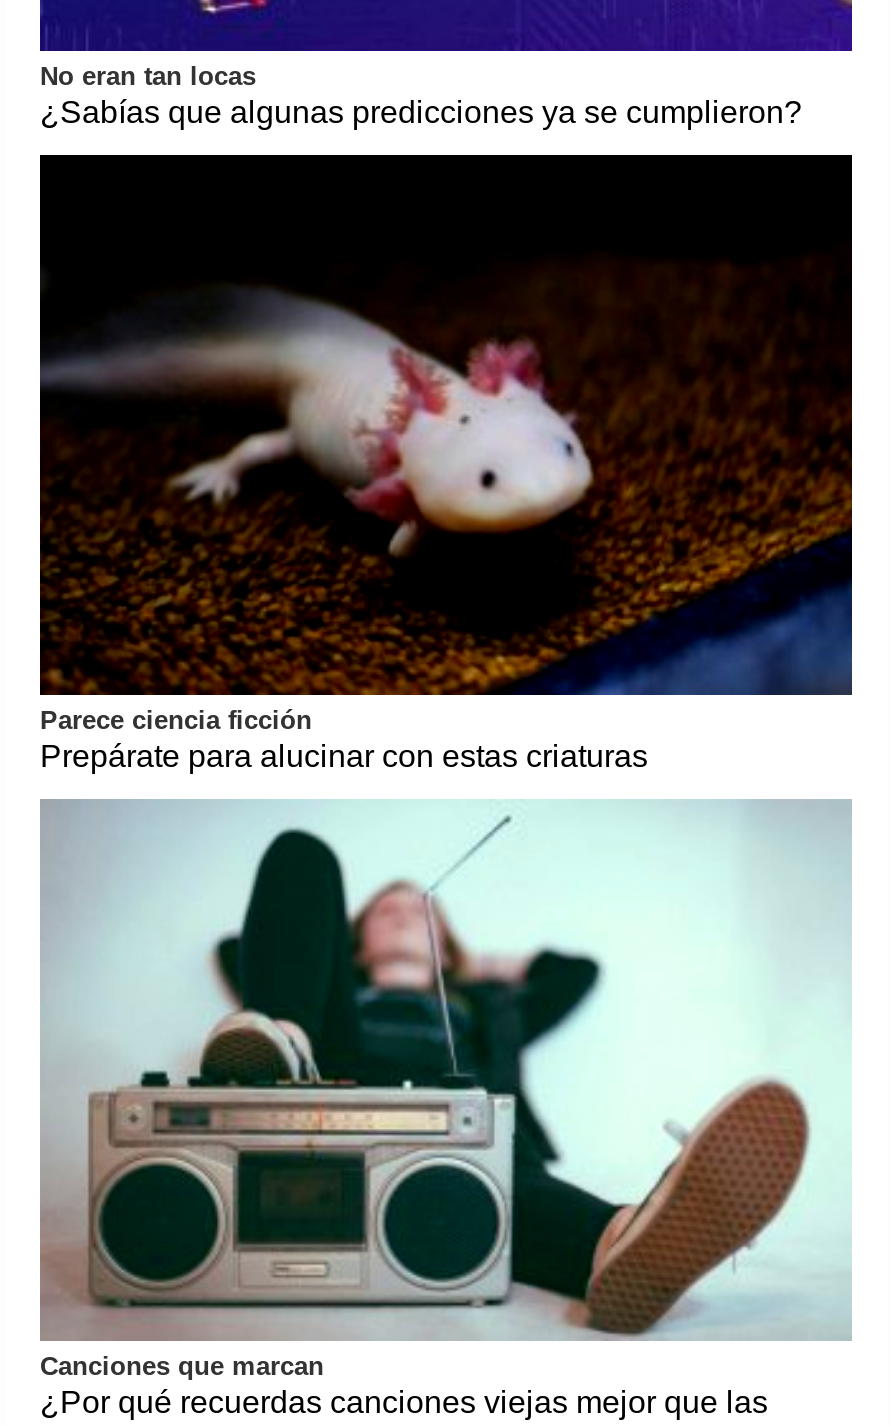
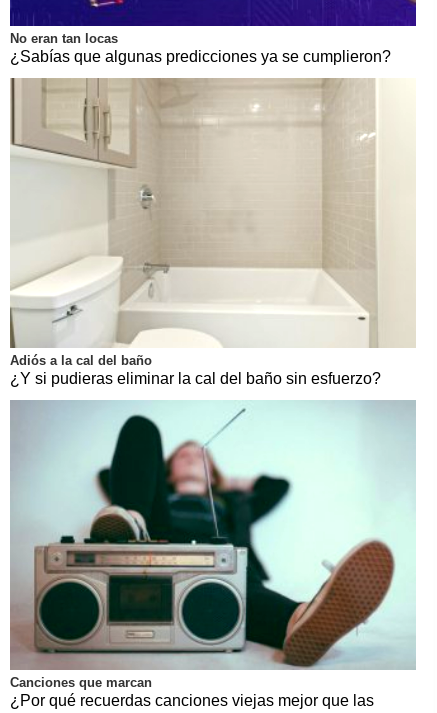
- [image]
- Parece ciencia ficción
- Prepárate para alucinar con estas criaturas
+ [image]
+ Adiós a la cal del baño
+ ¿Y si pudieras eliminar la cal del baño sin esfuerzo?
